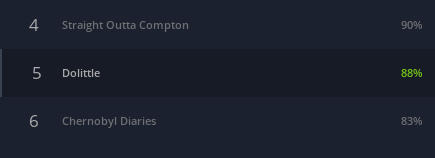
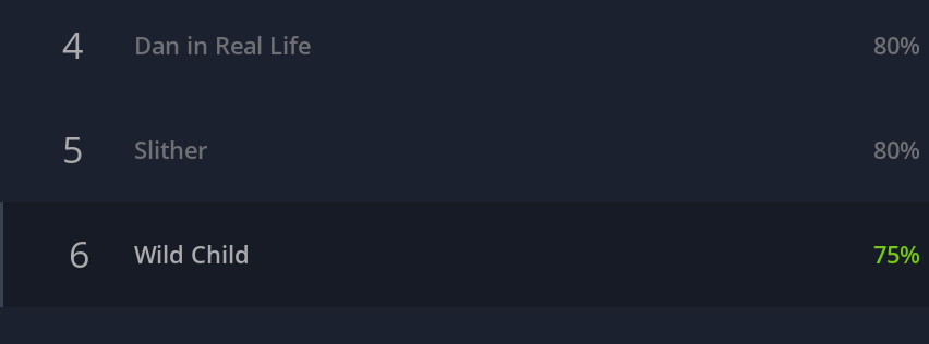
- Straight Outta Compton
- 90%
+ Dan in Real Life
+ 80%

- Dolittle
- 88%
+ Slither
+ 80%

- Chernobyl Diaries
- 83%
+ Wild Child
+ 75%
